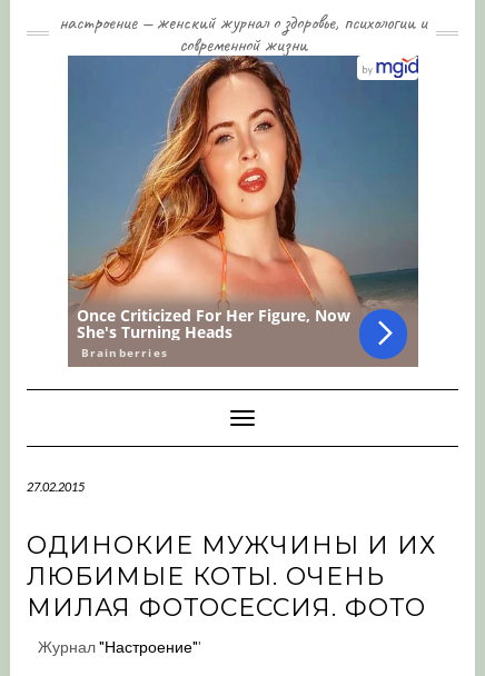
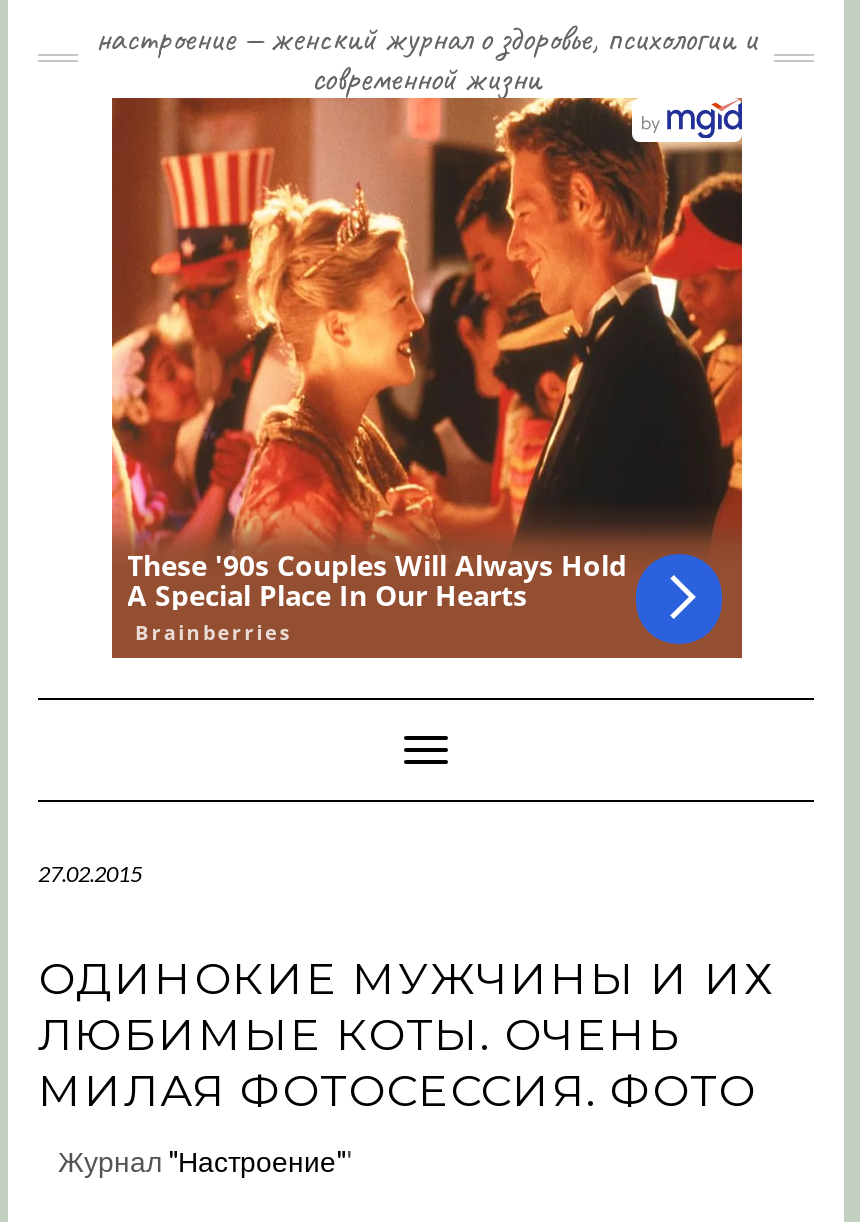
- [image]
+ [image]
